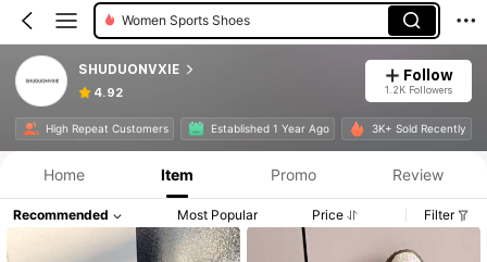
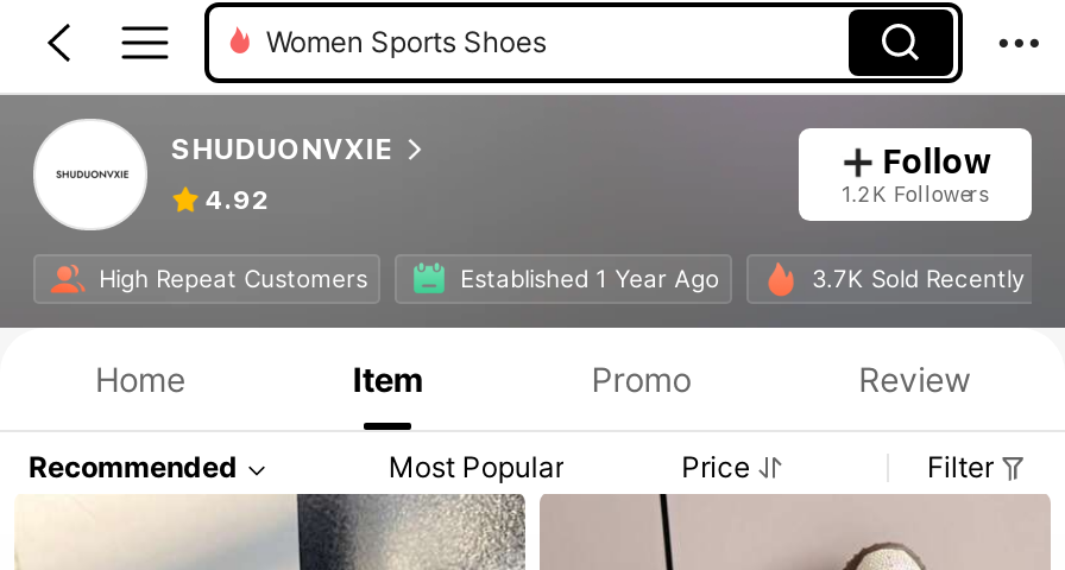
- 3K+ Sold Recently
+ 3.7K Sold Recently
